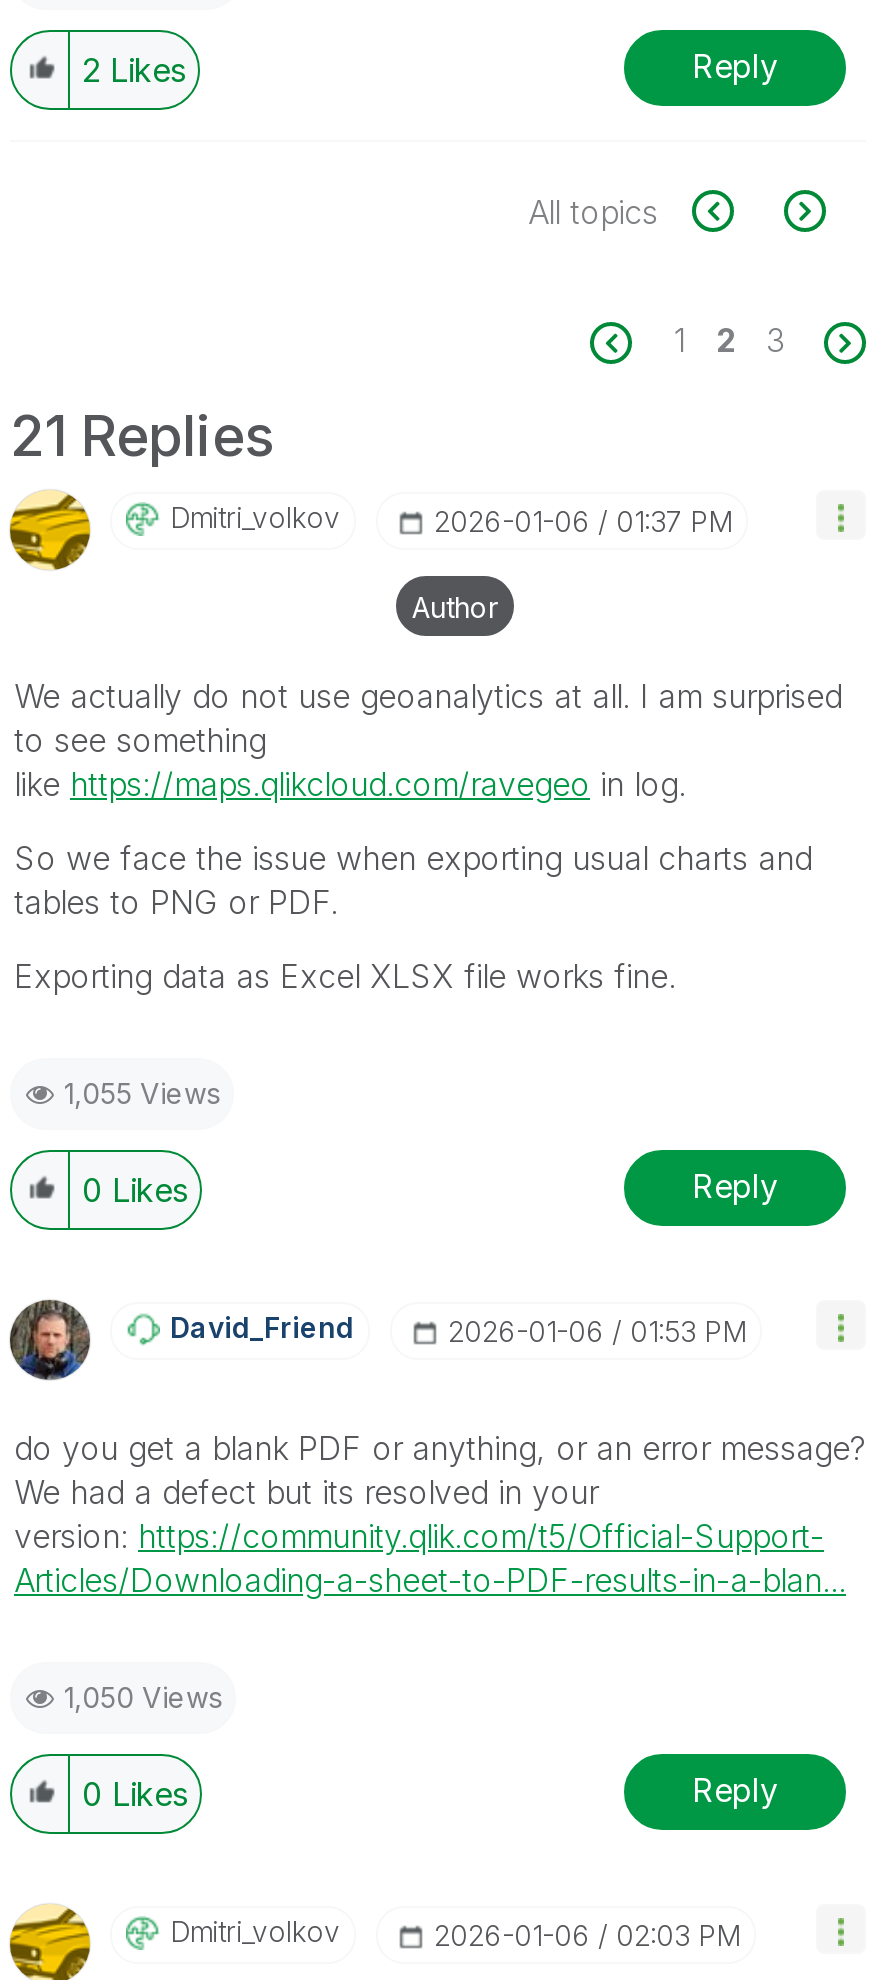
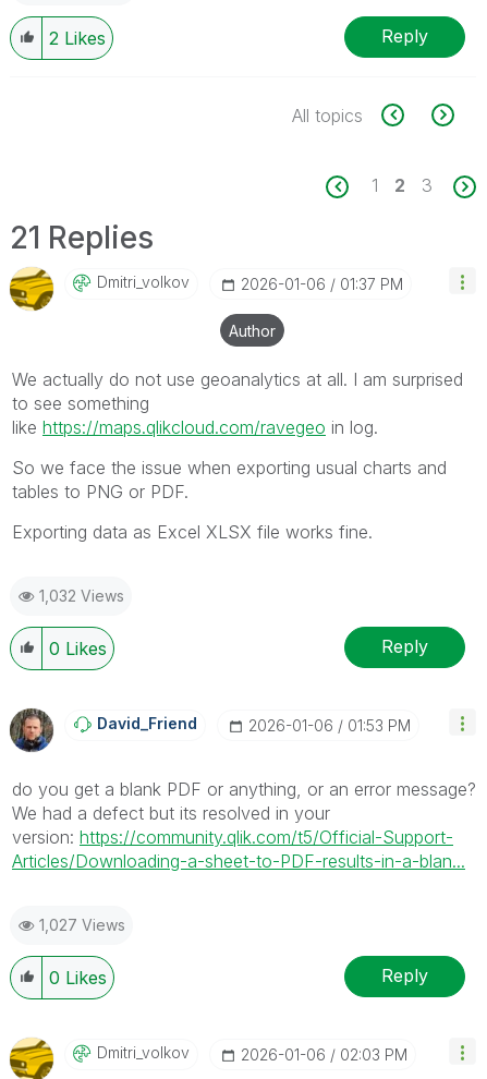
- 1,055 Views
+ 1,032 Views

- 1,050 Views
+ 1,027 Views
